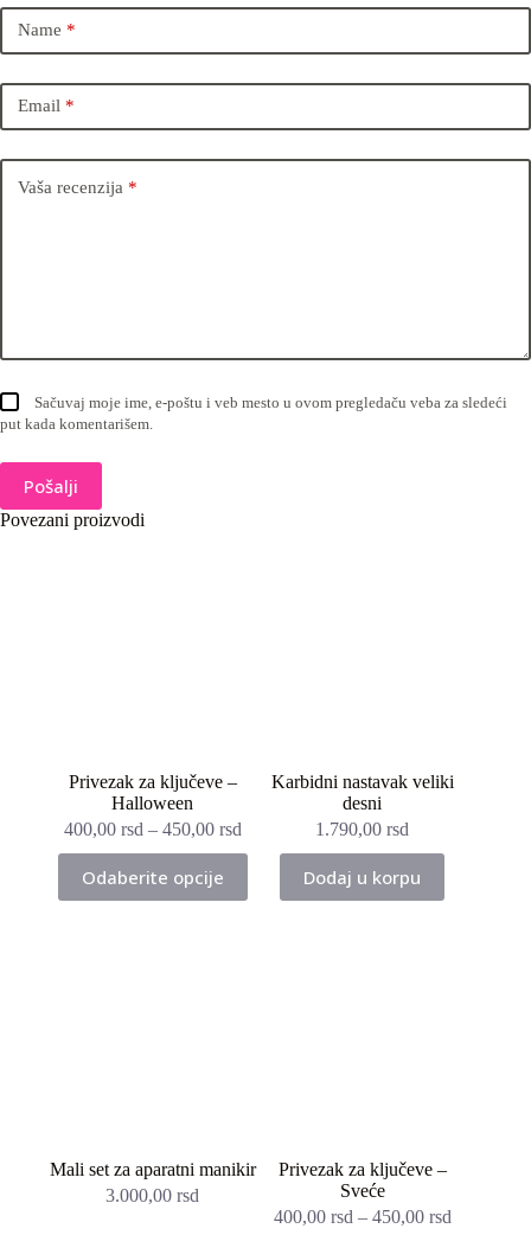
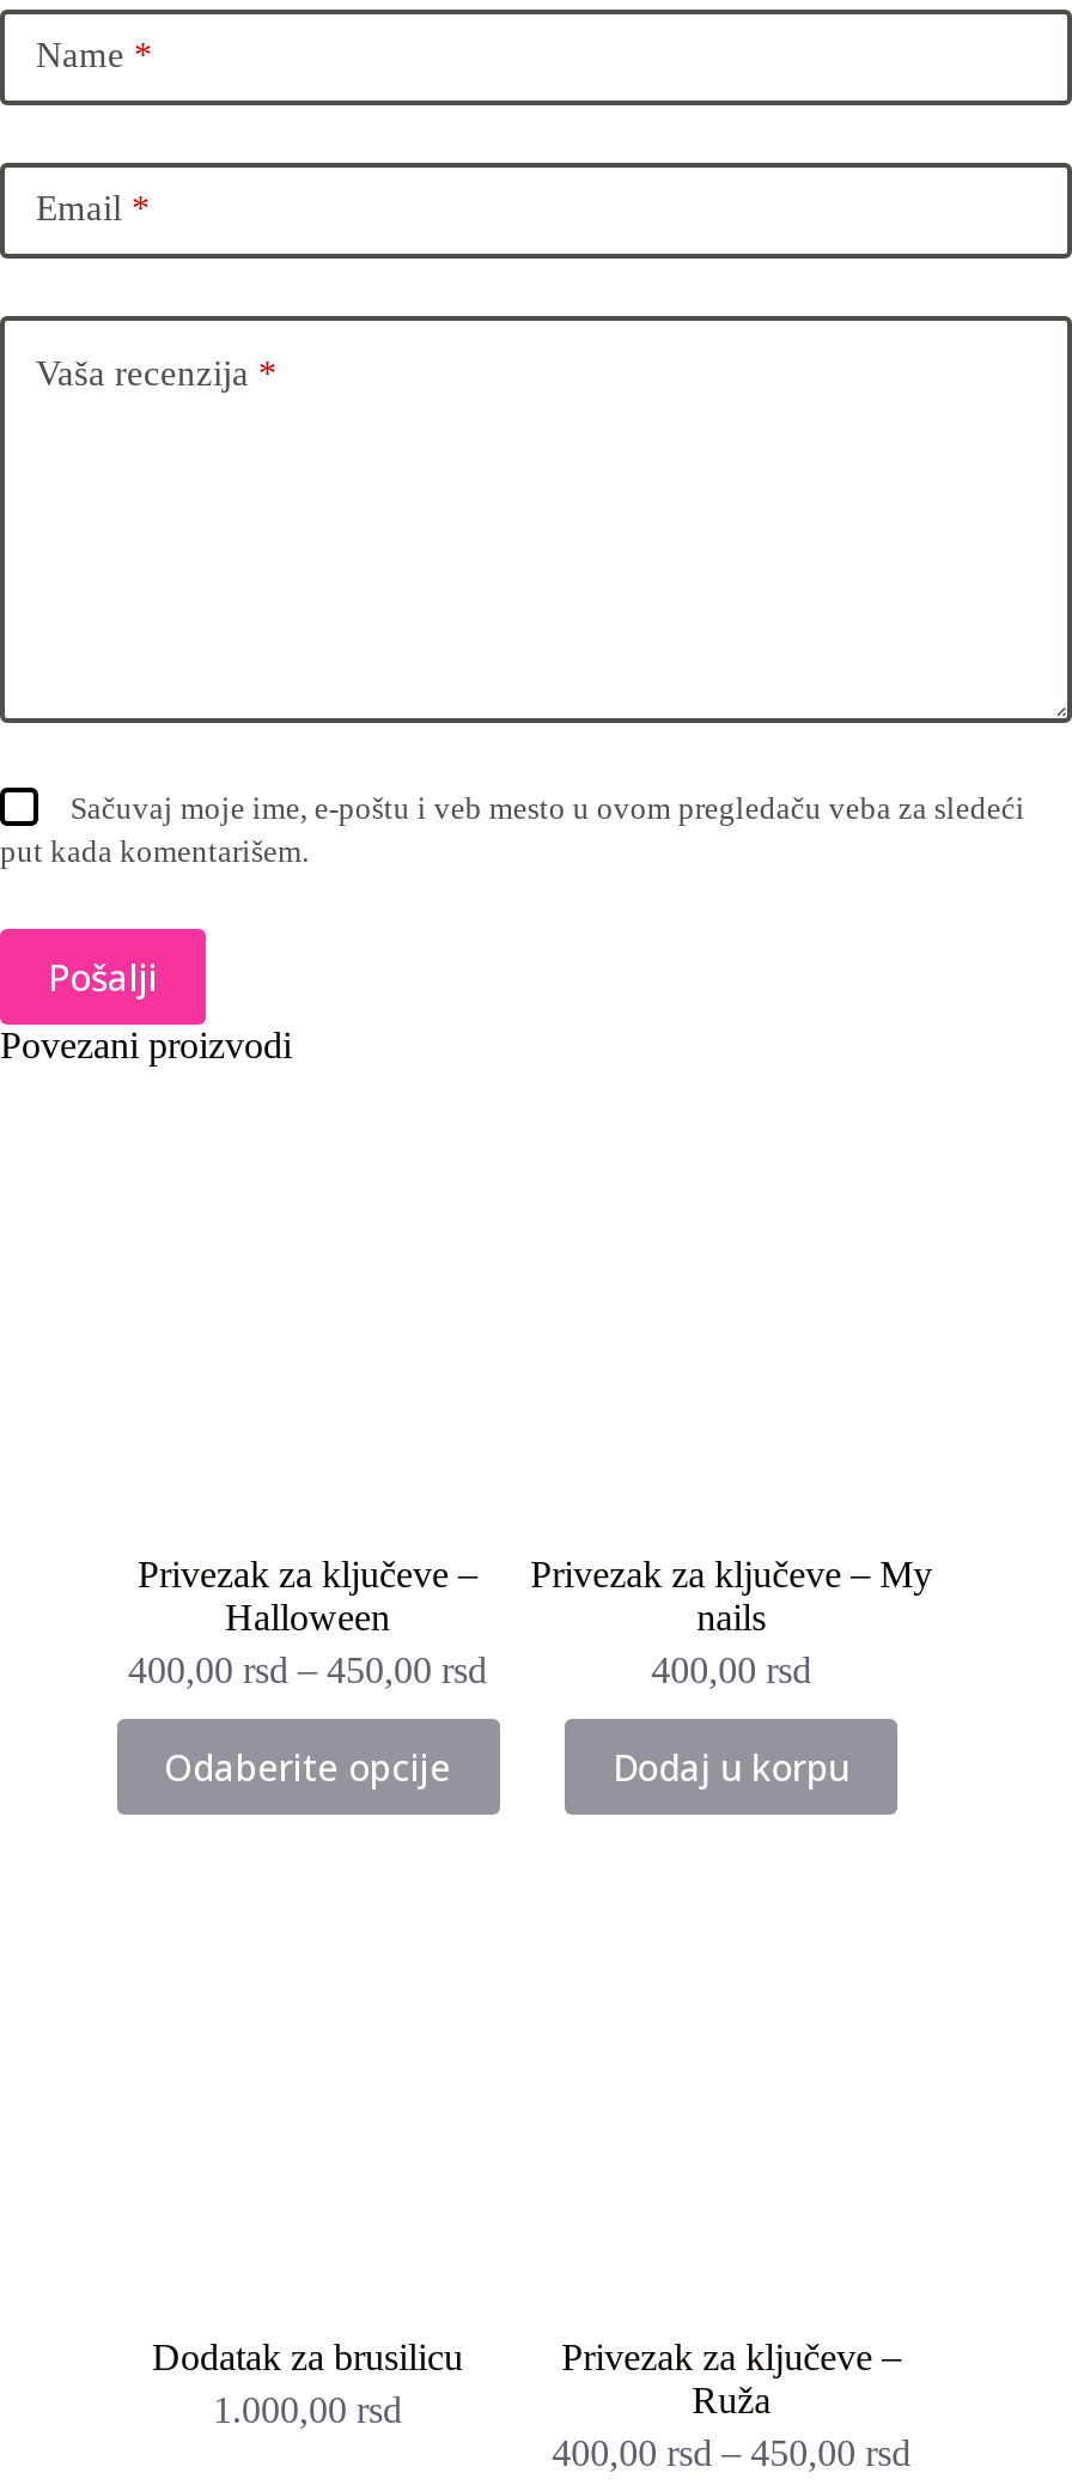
- Karbidni nastavak veliki
- desni
- 1.790,00 rsd
+ Privezak za ključeve – My
+ nails
+ 400,00 rsd

- Mali set za aparatni manikir
- 3.000,00 rsd
+ Dodatak za brusilicu
+ 1.000,00 rsd

- Sveće
+ Ruža
